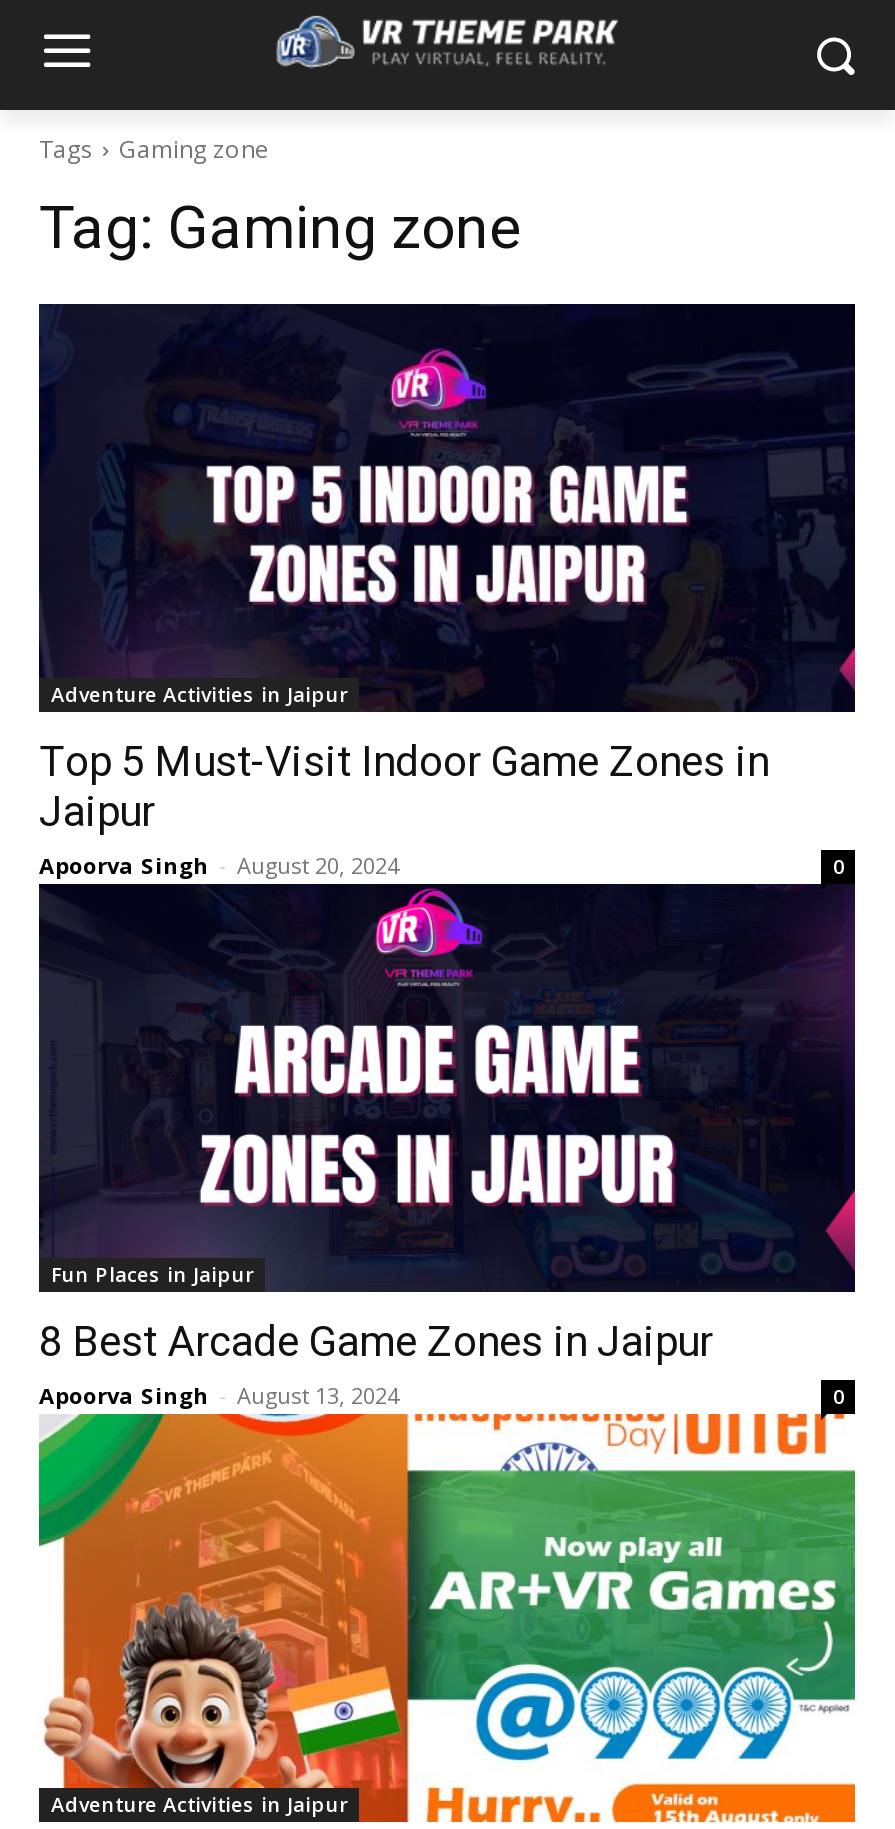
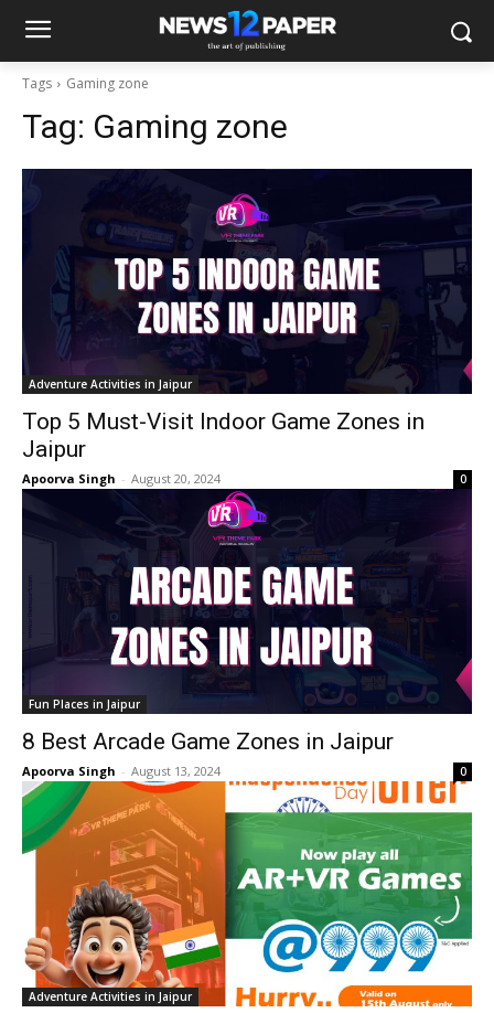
- [image]
+ [image]
